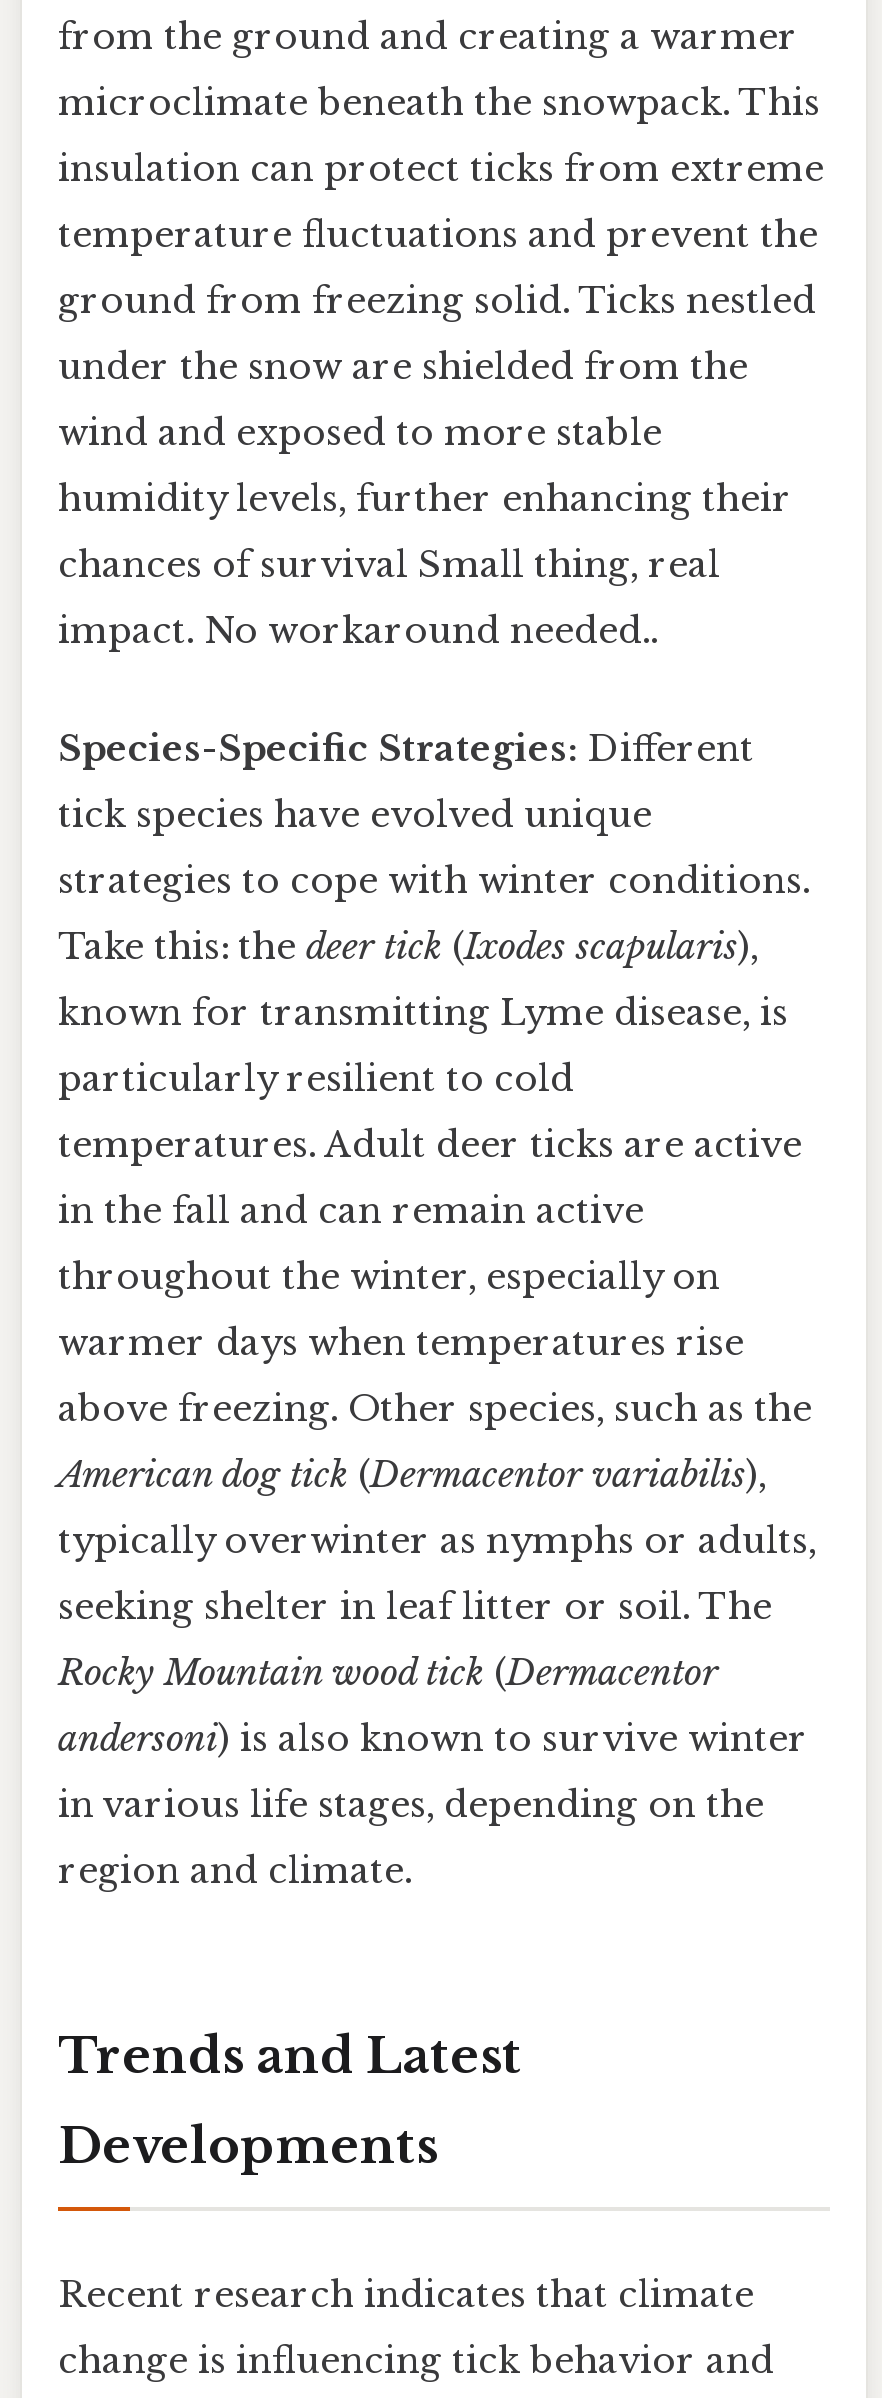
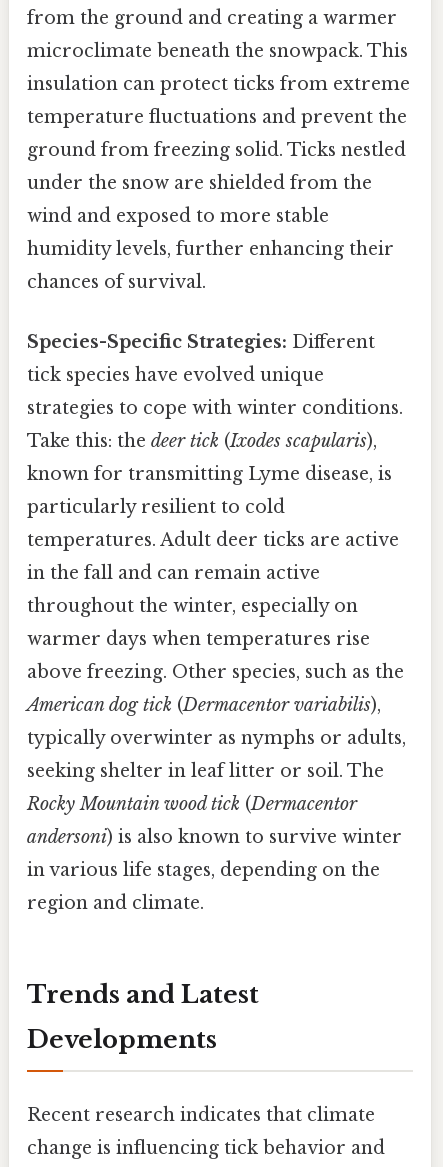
- chances of survival Small thing, real
- impact. No workaround needed..
+ chances of survival.
